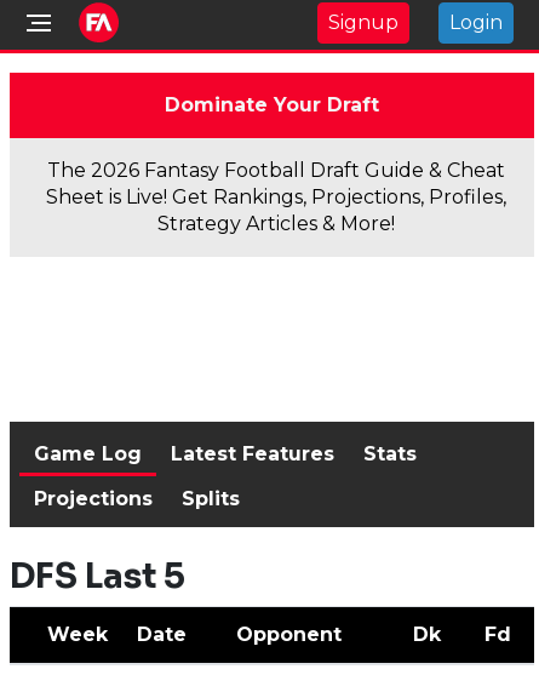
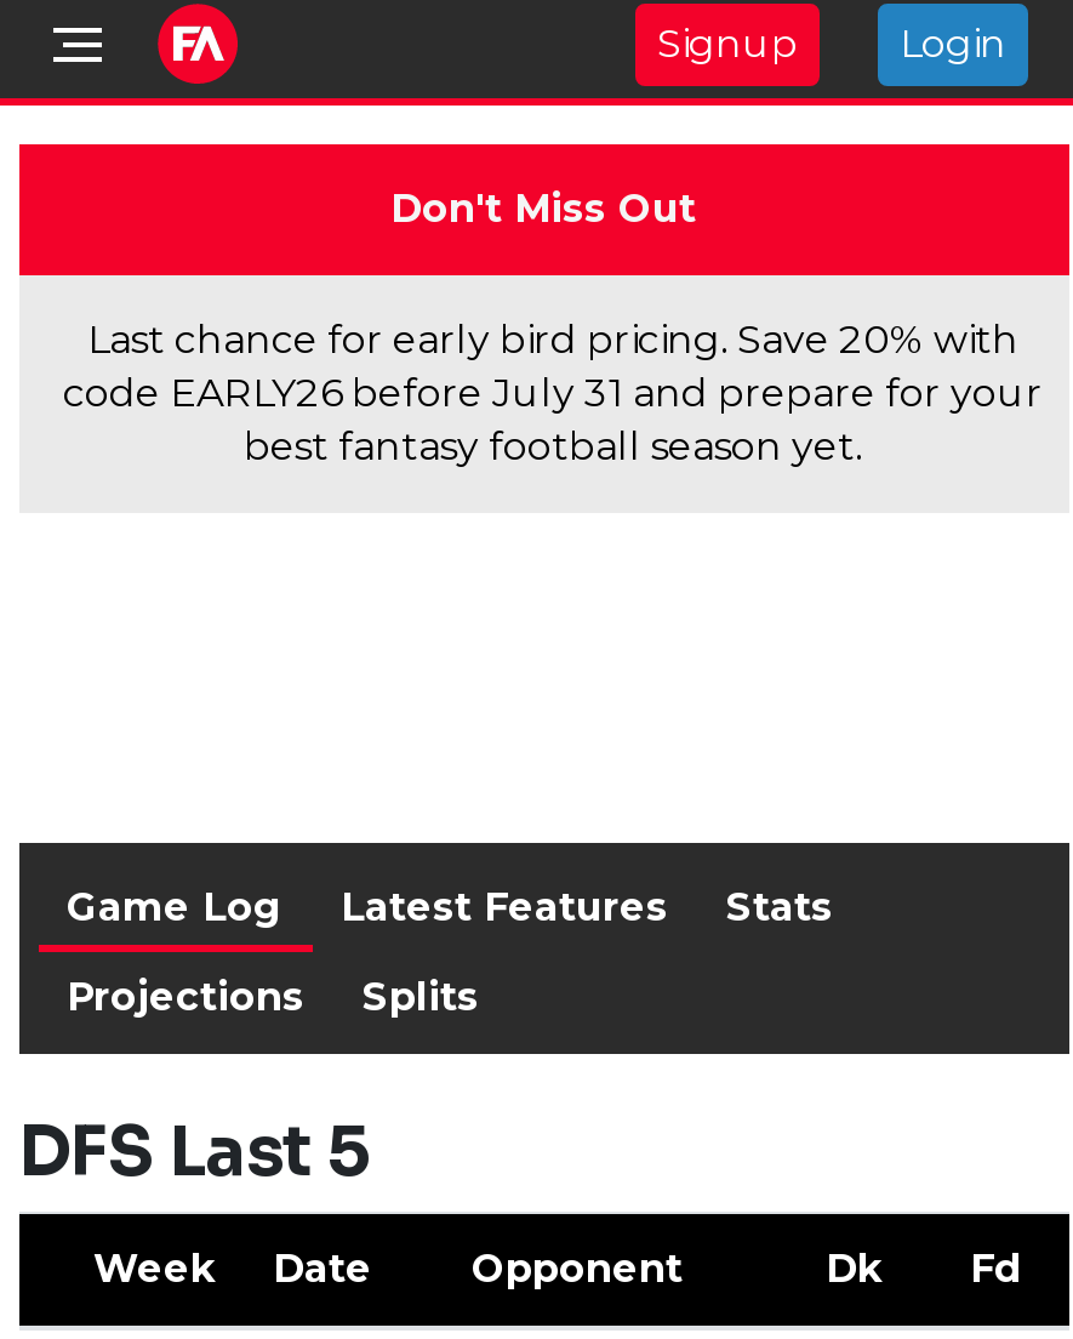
- Dominate Your Draft
+ Don't Miss Out

- The 2026 Fantasy Football Draft Guide & Cheat
- Sheet is Live! Get Rankings, Projections, Profiles,
- Strategy Articles & More!
+ Last chance for early bird pricing. Save 20% with
+ code EARLY26 before July 31 and prepare for your
+ best fantasy football season yet.
